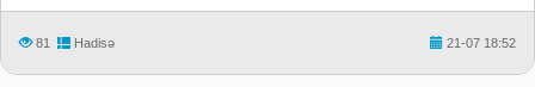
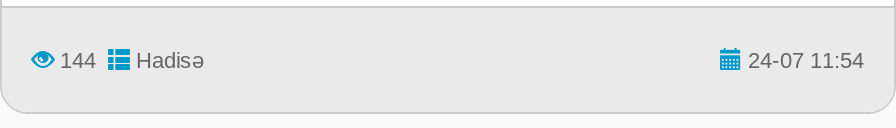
- 81 Hadisə
+ 144 Hadisə

- 21-07 18:52
+ 24-07 11:54
